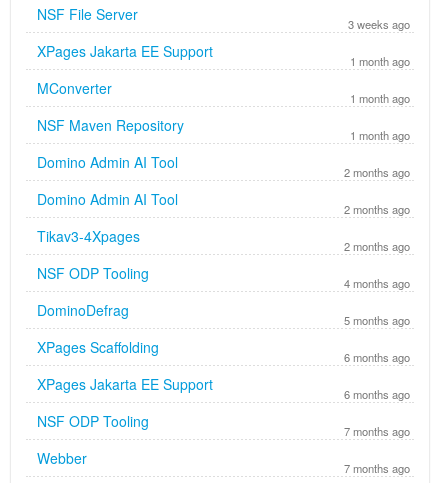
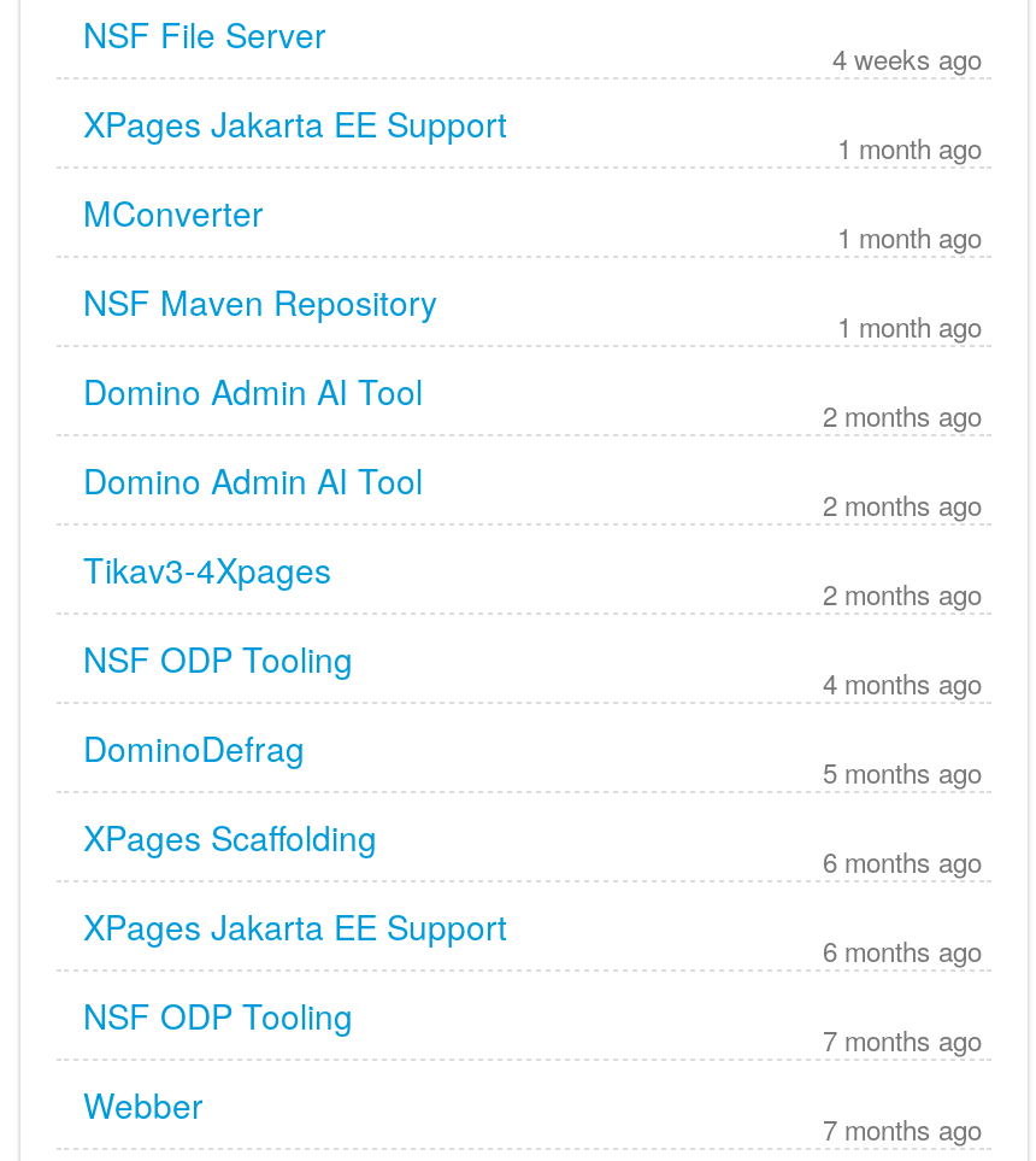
- 3 weeks ago
+ 4 weeks ago
